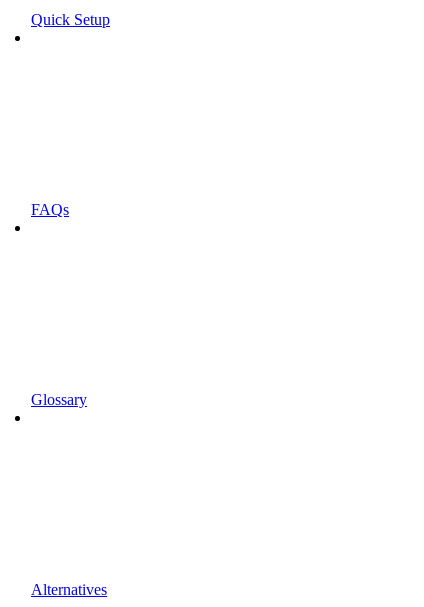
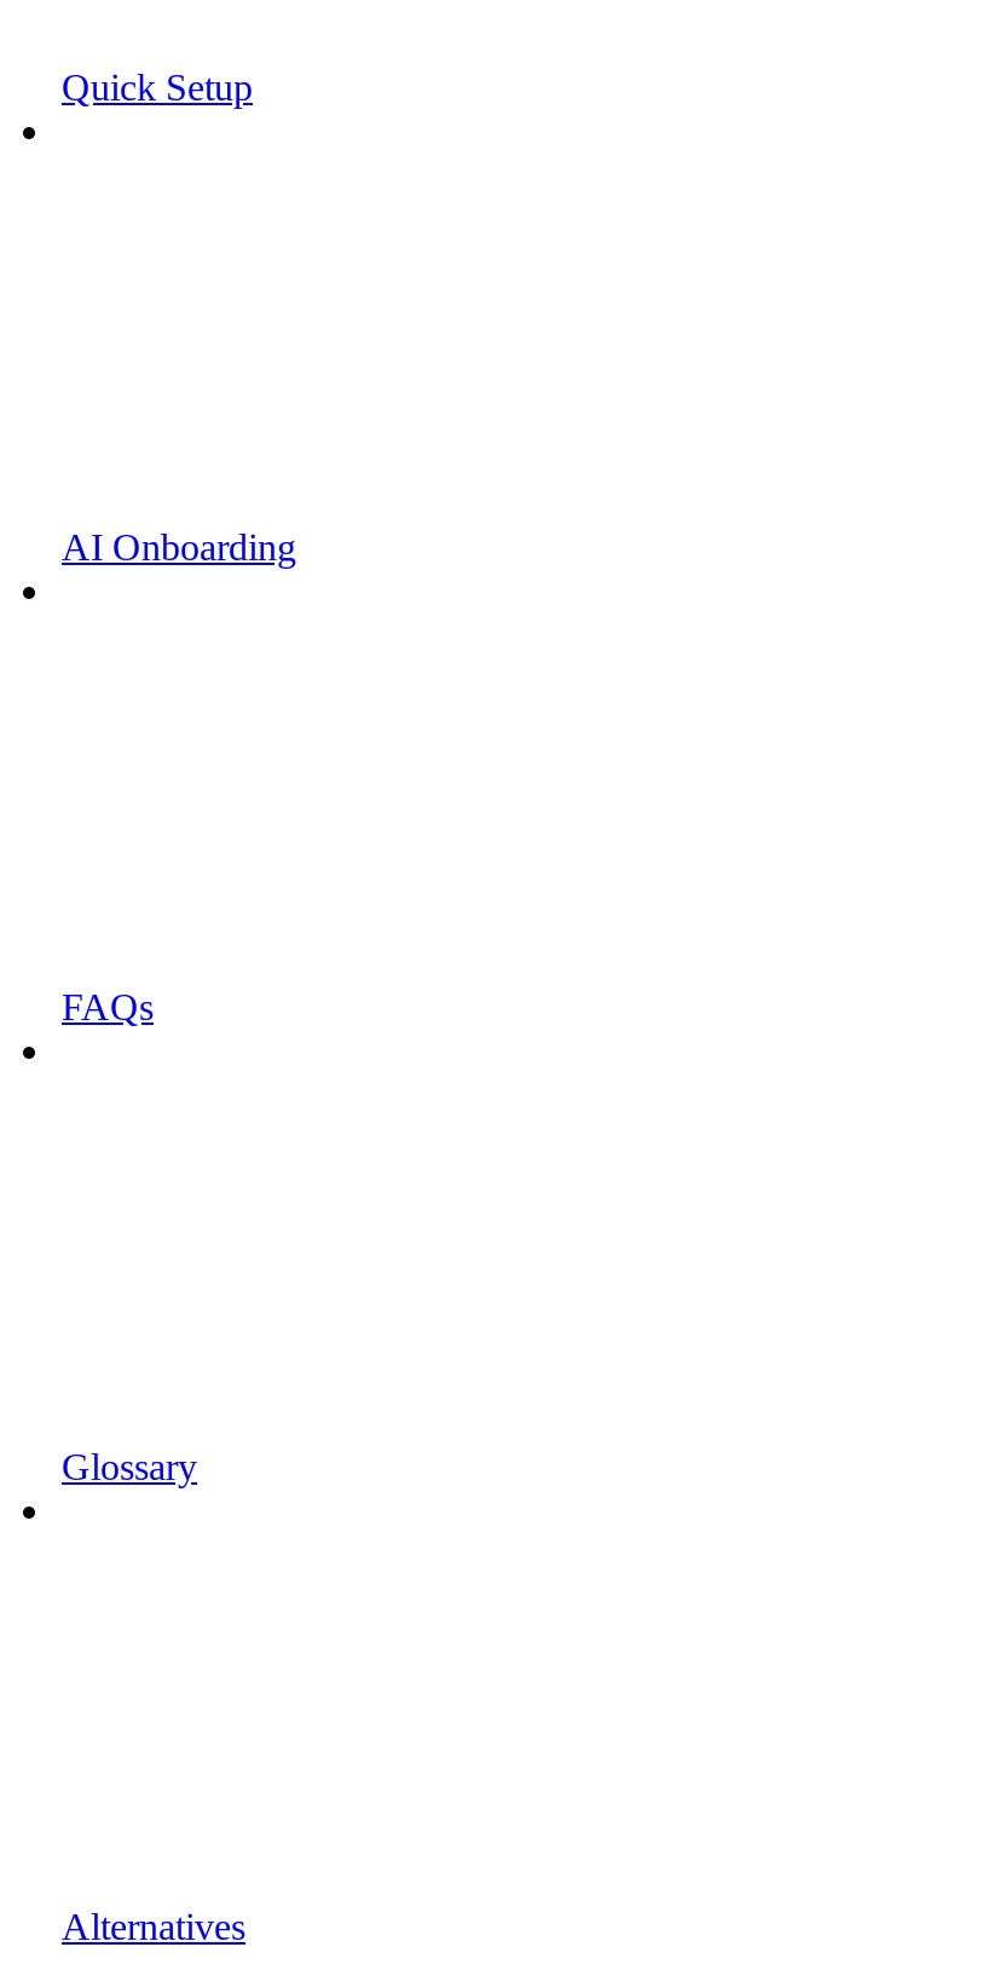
+ AI Onboarding
